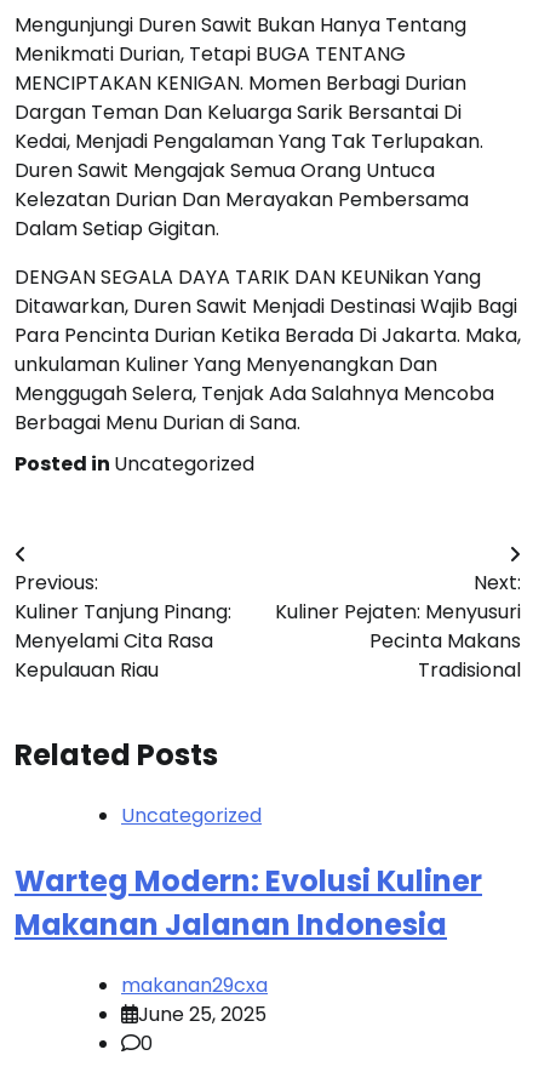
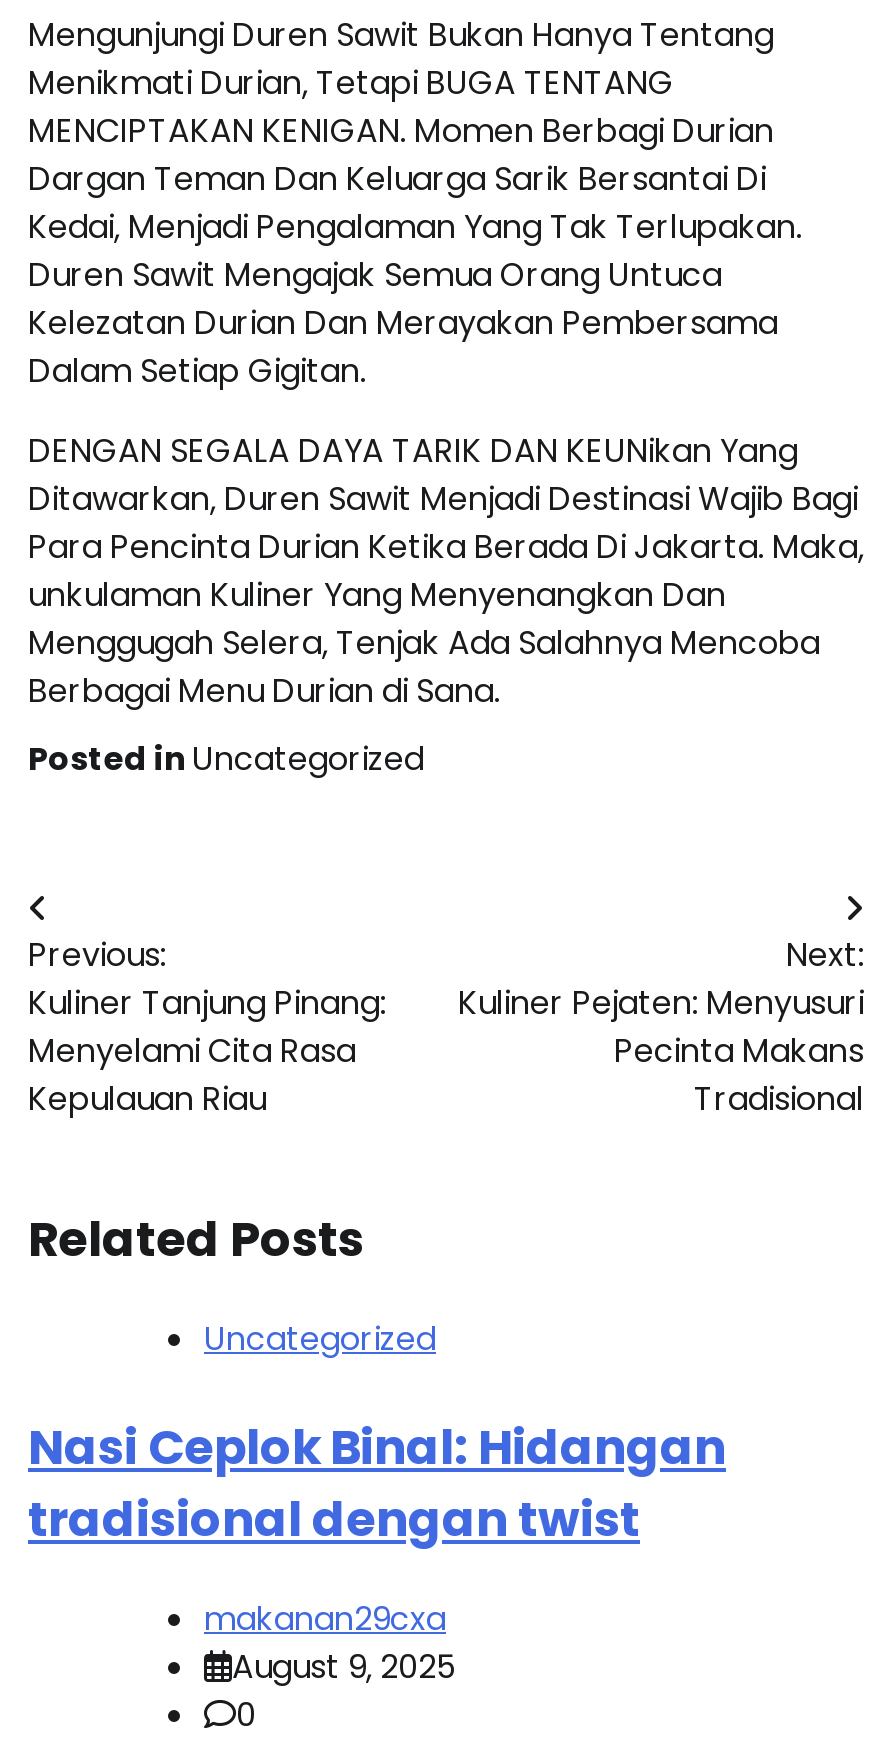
- Warteg Modern: Evolusi Kuliner
- Makanan Jalanan Indonesia
+ Nasi Ceplok Binal: Hidangan
+ tradisional dengan twist

- June 25, 2025
+ August 9, 2025
